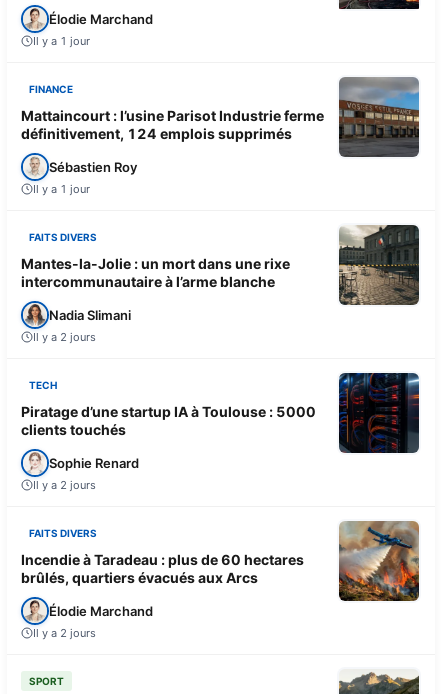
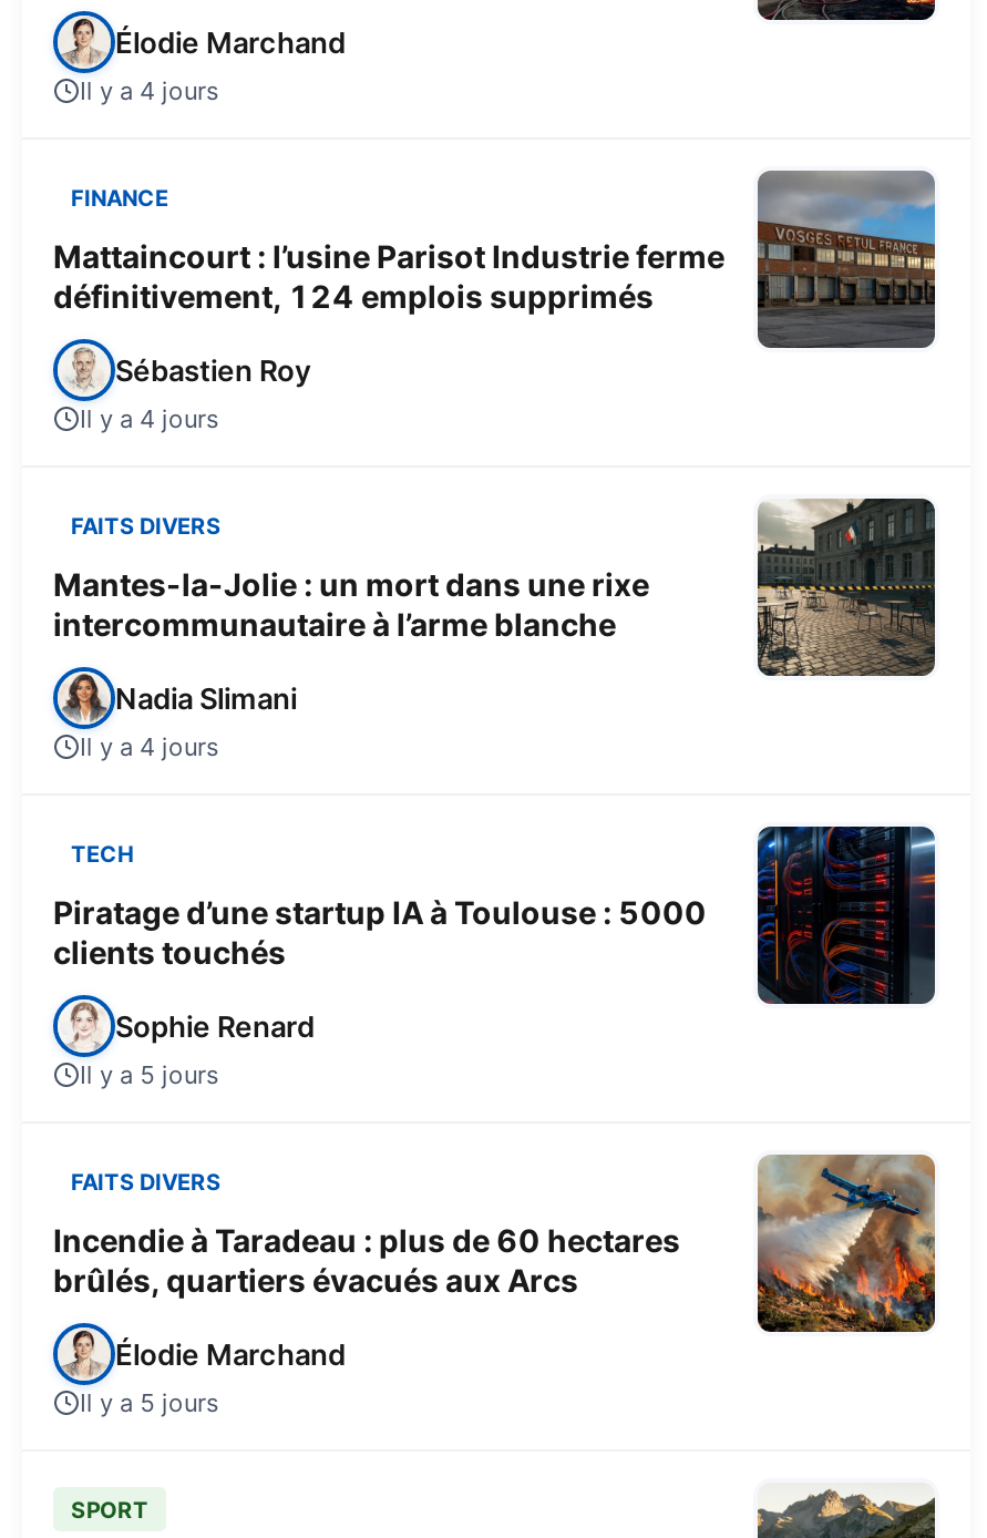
- Il y a 1 jour
+ Il y a 4 jours

- Il y a 1 jour
+ Il y a 4 jours

- Il y a 2 jours
+ Il y a 4 jours

- Il y a 2 jours
+ Il y a 5 jours

- Il y a 2 jours
+ Il y a 5 jours
